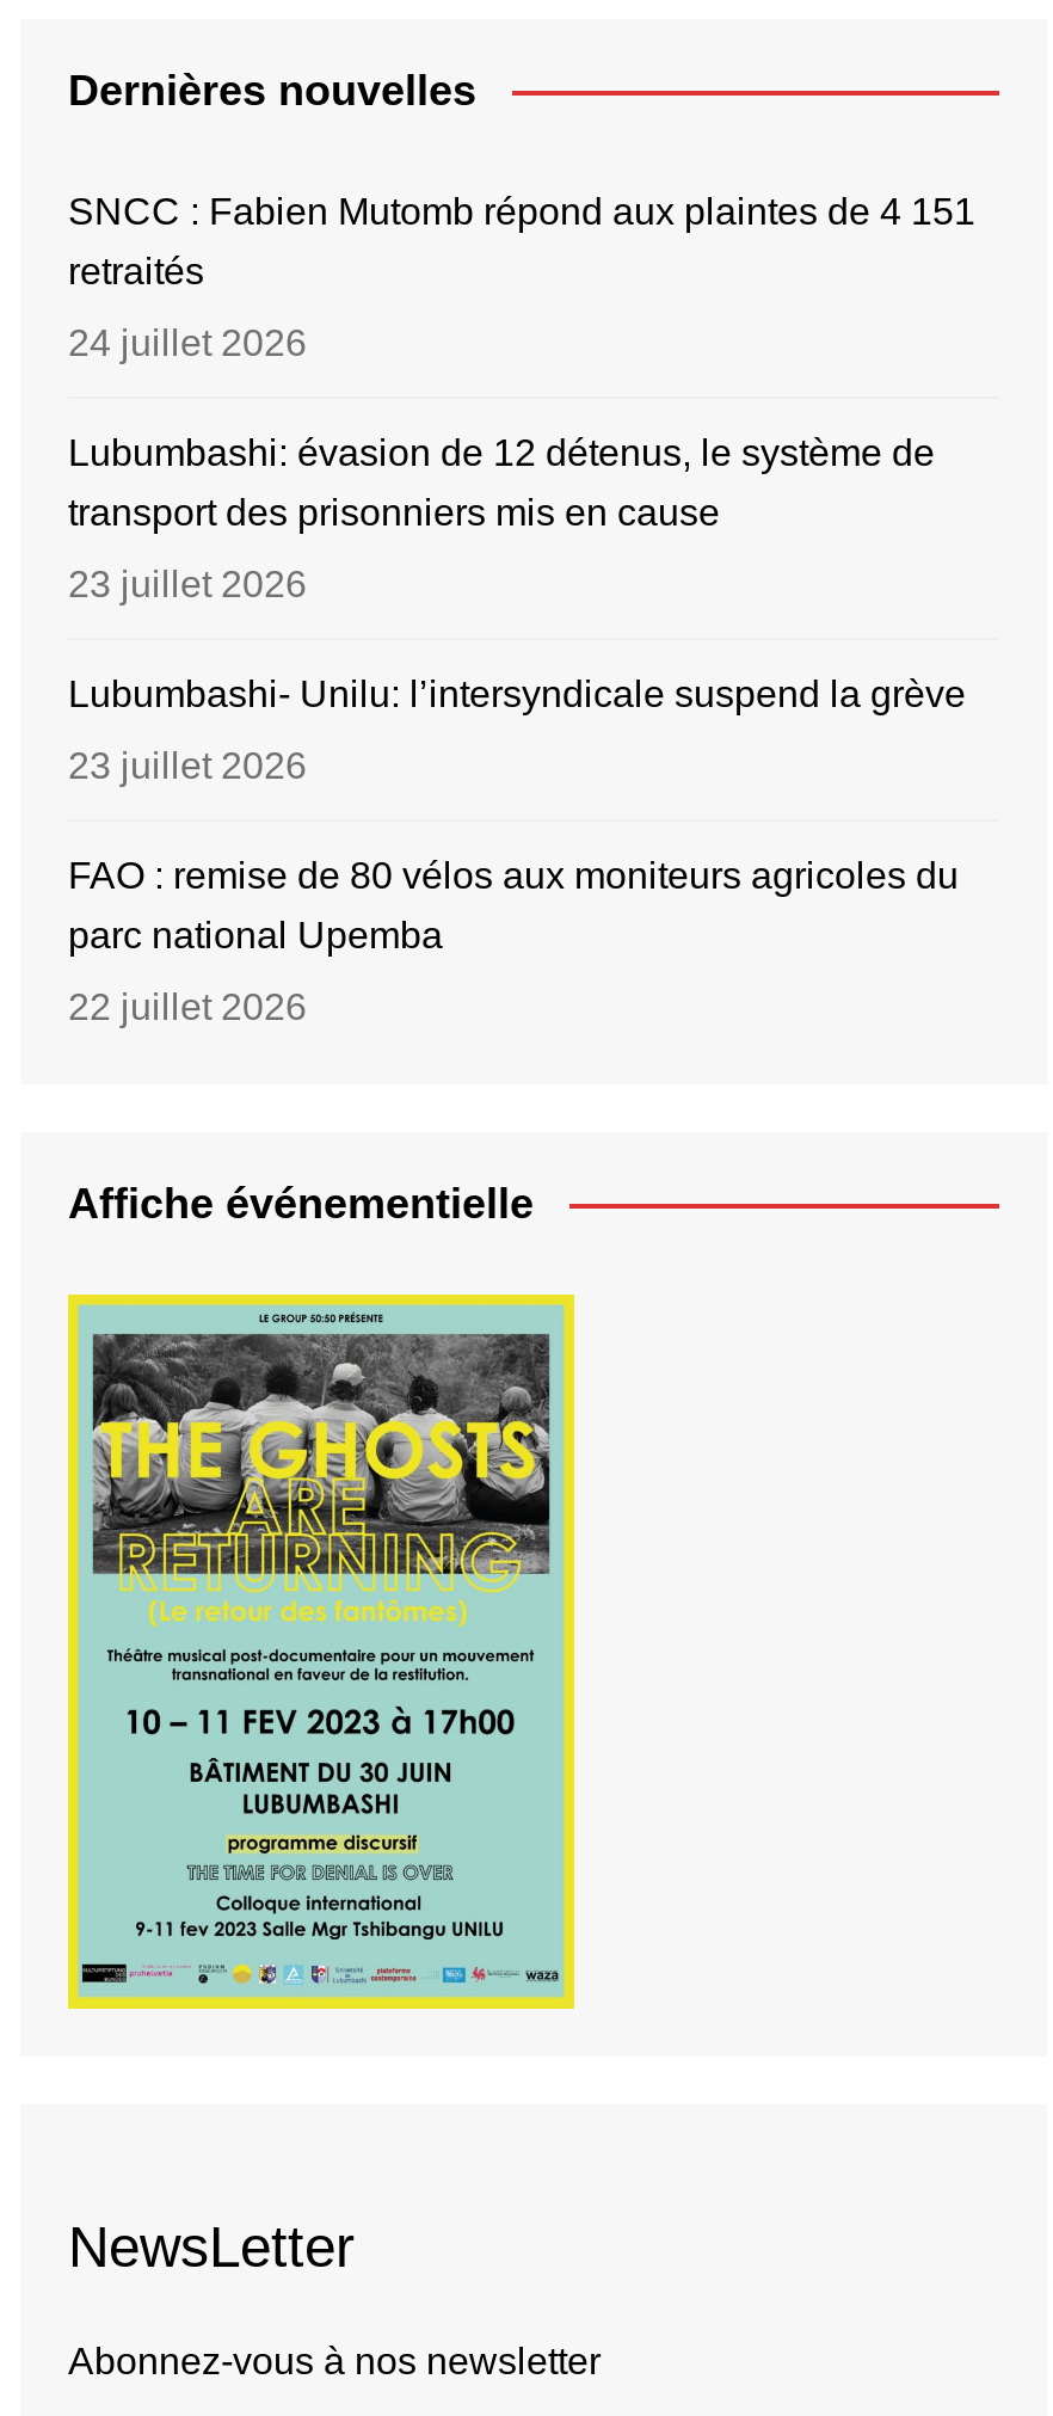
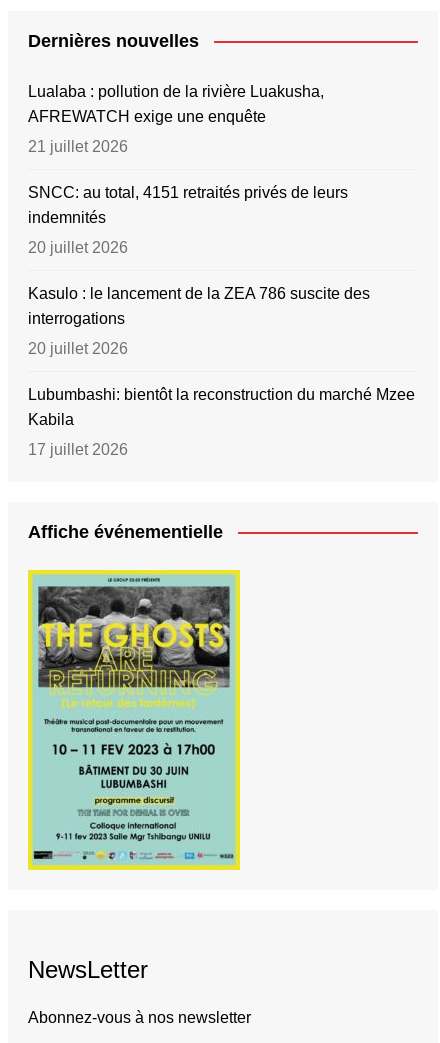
- SNCC : Fabien Mutomb répond aux plaintes de 4 151
- retraités
- 24 juillet 2026
- Lubumbashi: évasion de 12 détenus, le système de
- transport des prisonniers mis en cause
- 23 juillet 2026
- Lubumbashi- Unilu: l’intersyndicale suspend la grève
- 23 juillet 2026
- FAO : remise de 80 vélos aux moniteurs agricoles du
- parc national Upemba
- 22 juillet 2026
+ Lualaba : pollution de la rivière Luakusha,
+ AFREWATCH exige une enquête
+ 21 juillet 2026
+ SNCC: au total, 4151 retraités privés de leurs
+ indemnités
+ 20 juillet 2026
+ Kasulo : le lancement de la ZEA 786 suscite des
+ interrogations
+ 20 juillet 2026
+ Lubumbashi: bientôt la reconstruction du marché Mzee
+ Kabila
+ 17 juillet 2026
